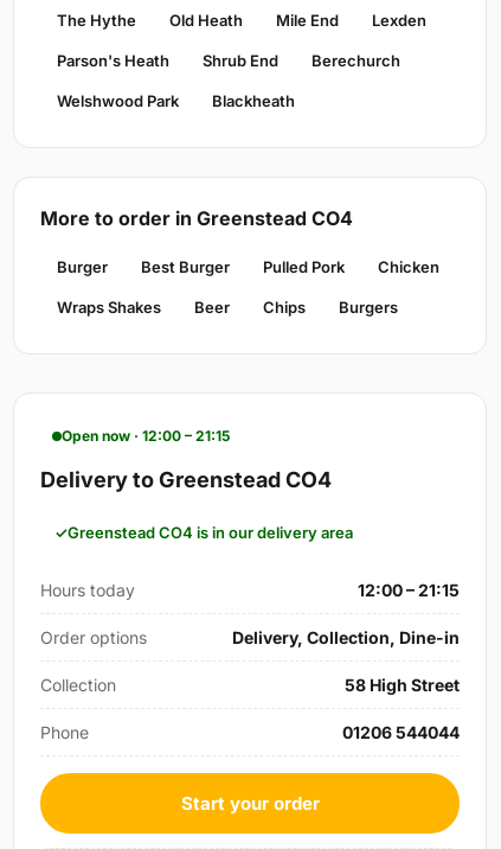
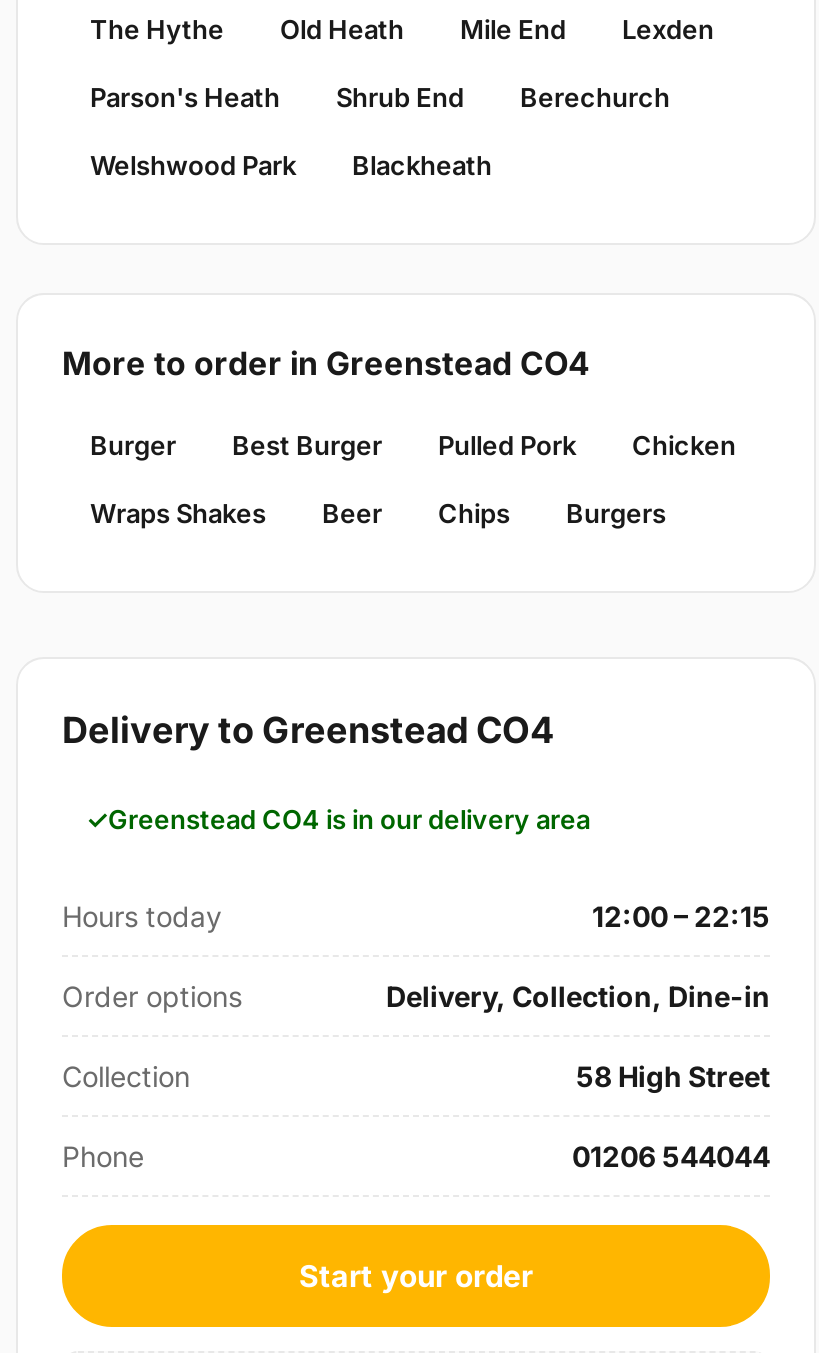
- Open now · 12:00 – 21:15

- 12:00 – 21:15
+ 12:00 – 22:15
